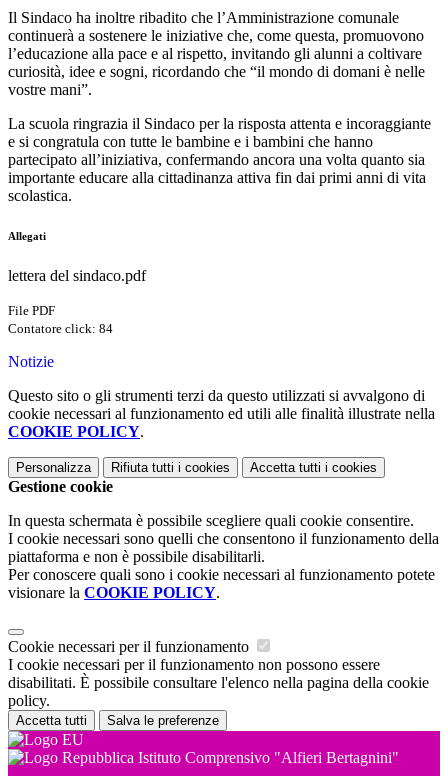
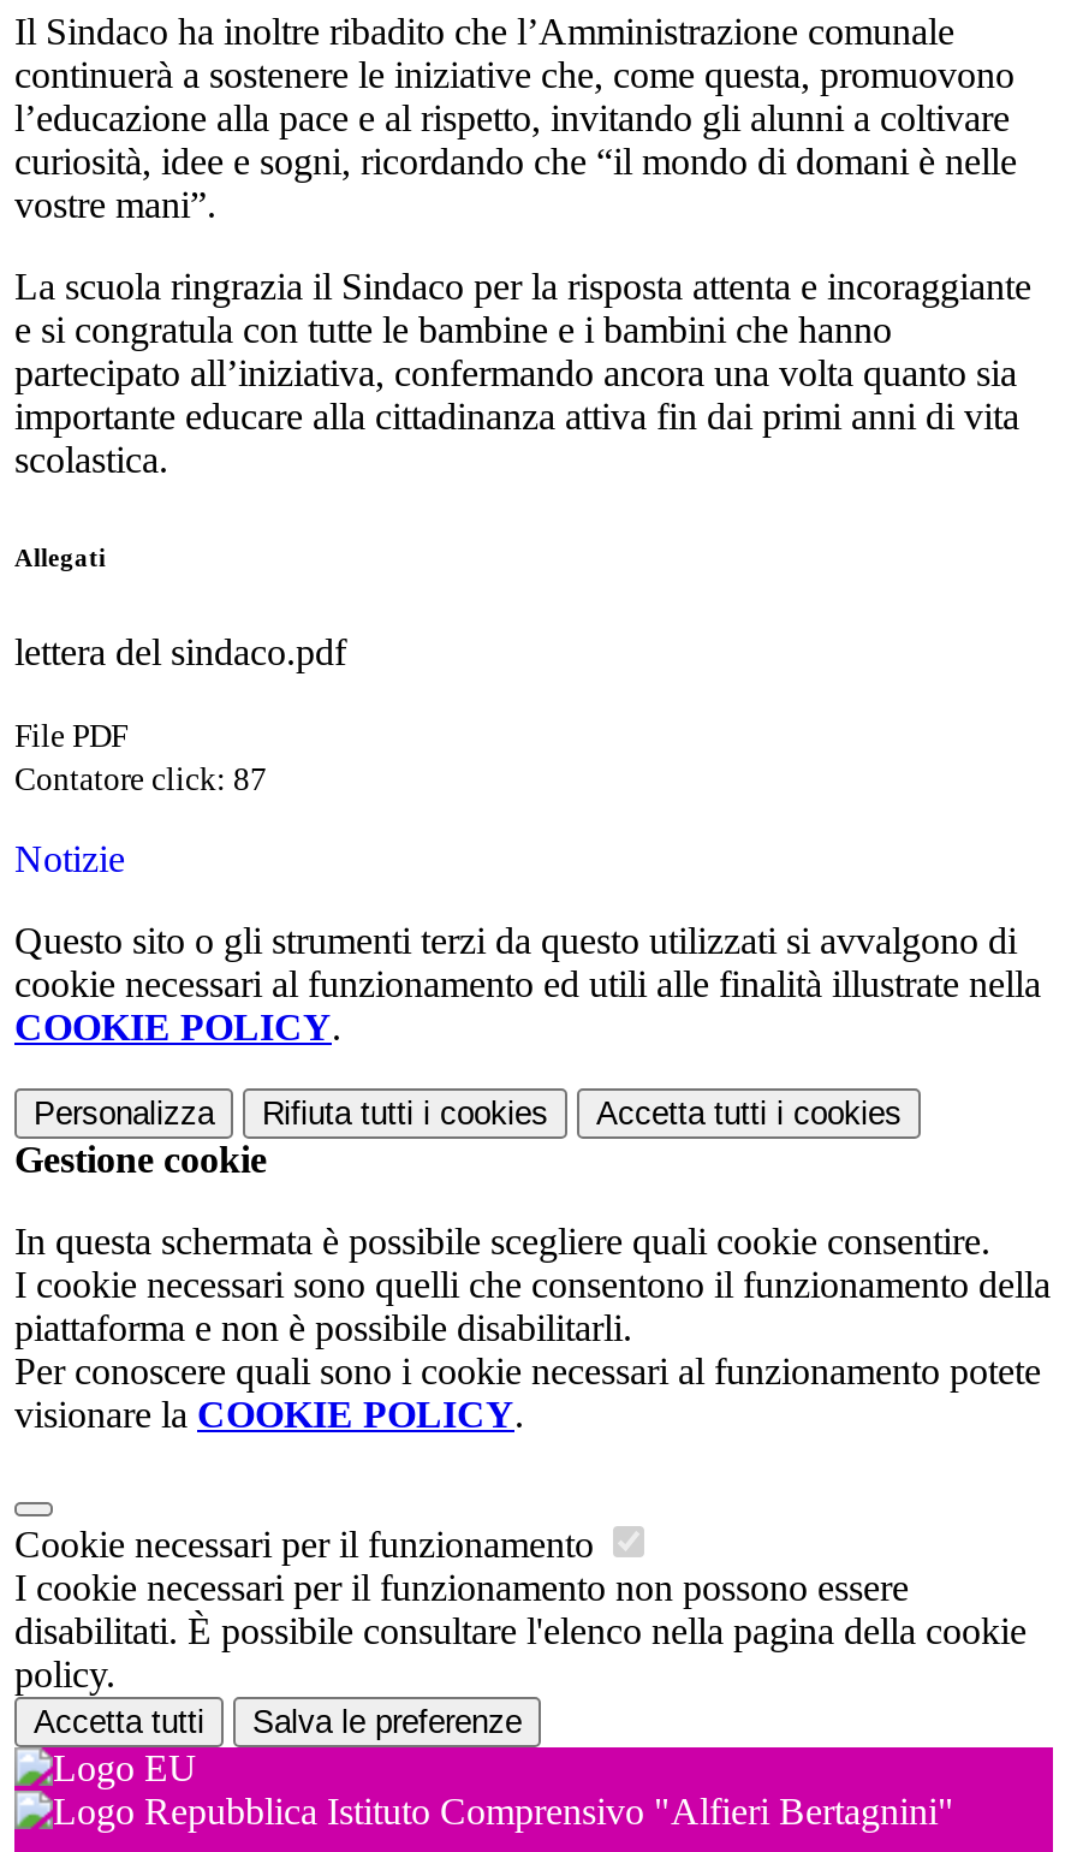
- Contatore click: 84
+ Contatore click: 87
